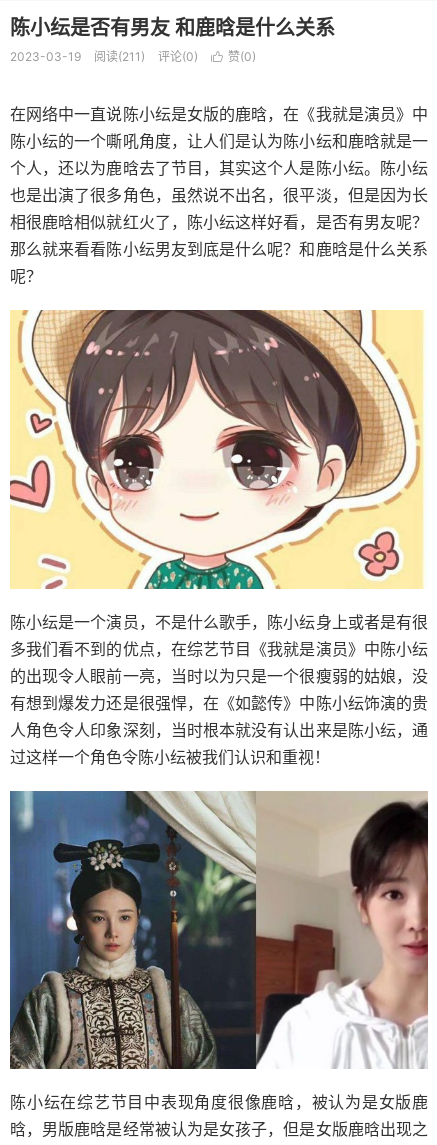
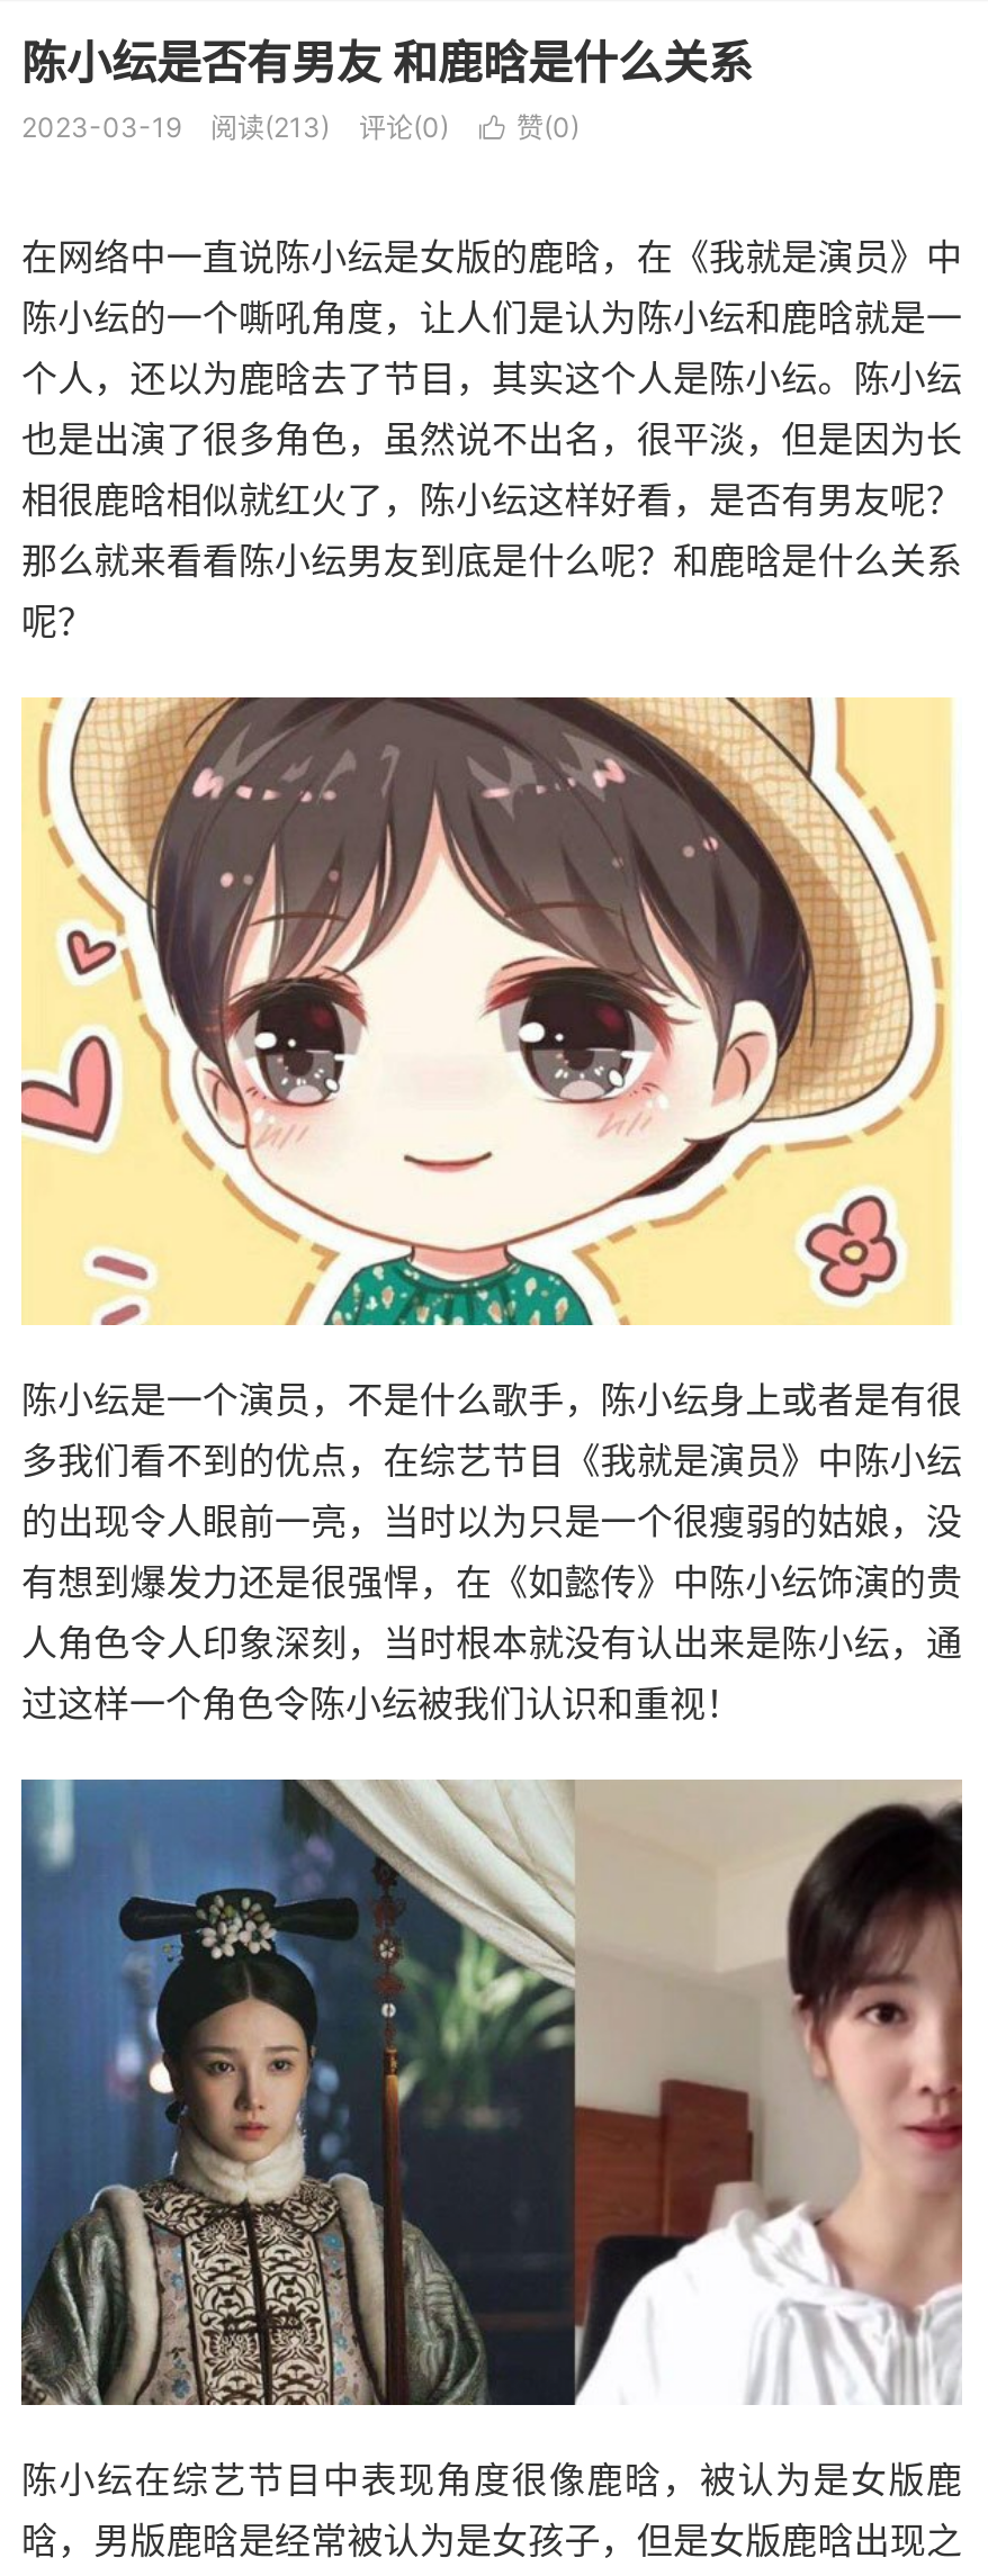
- 阅读(211)
+ 阅读(213)
